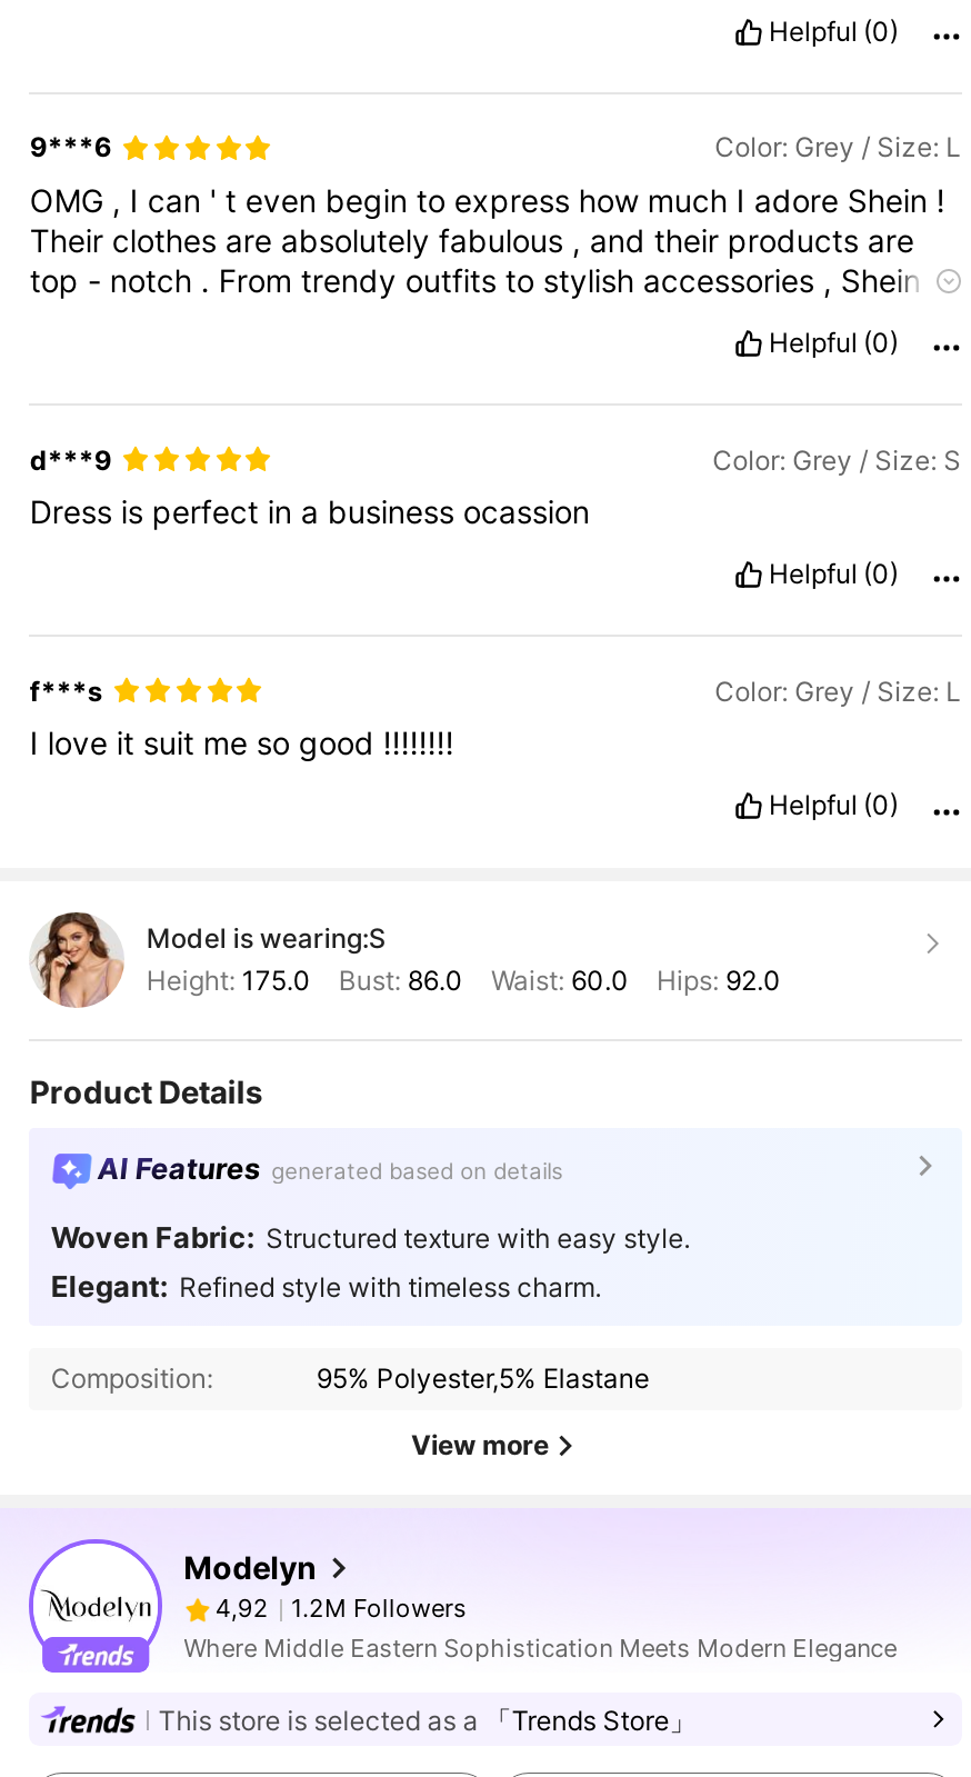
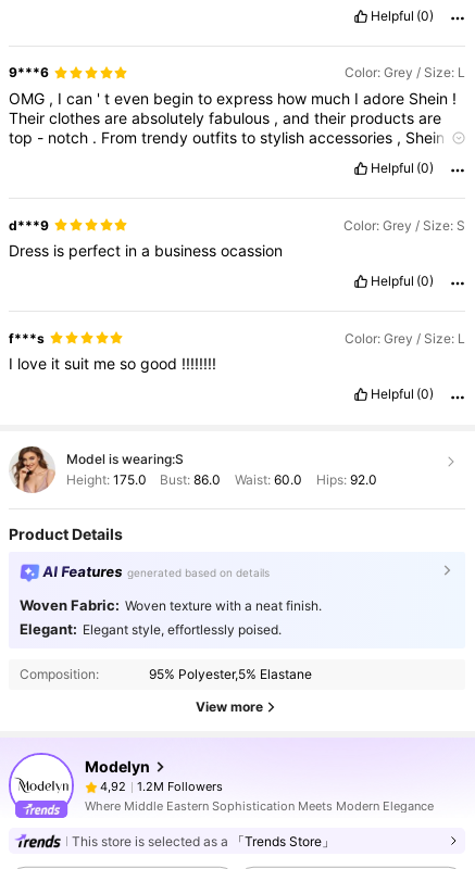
- Woven Fabric: Structured texture with easy style.
- Elegant: Refined style with timeless charm.
+ Woven Fabric: Woven texture with a neat finish.
+ Elegant: Elegant style, effortlessly poised.
